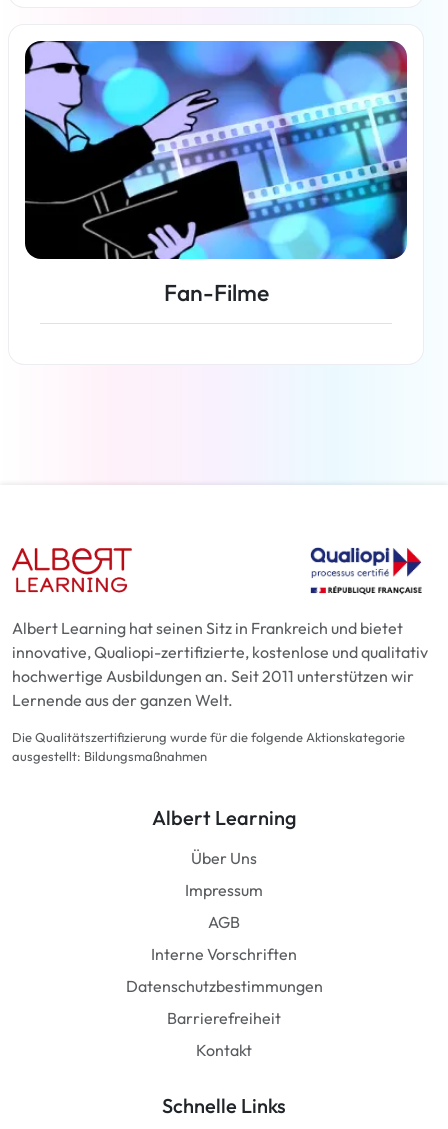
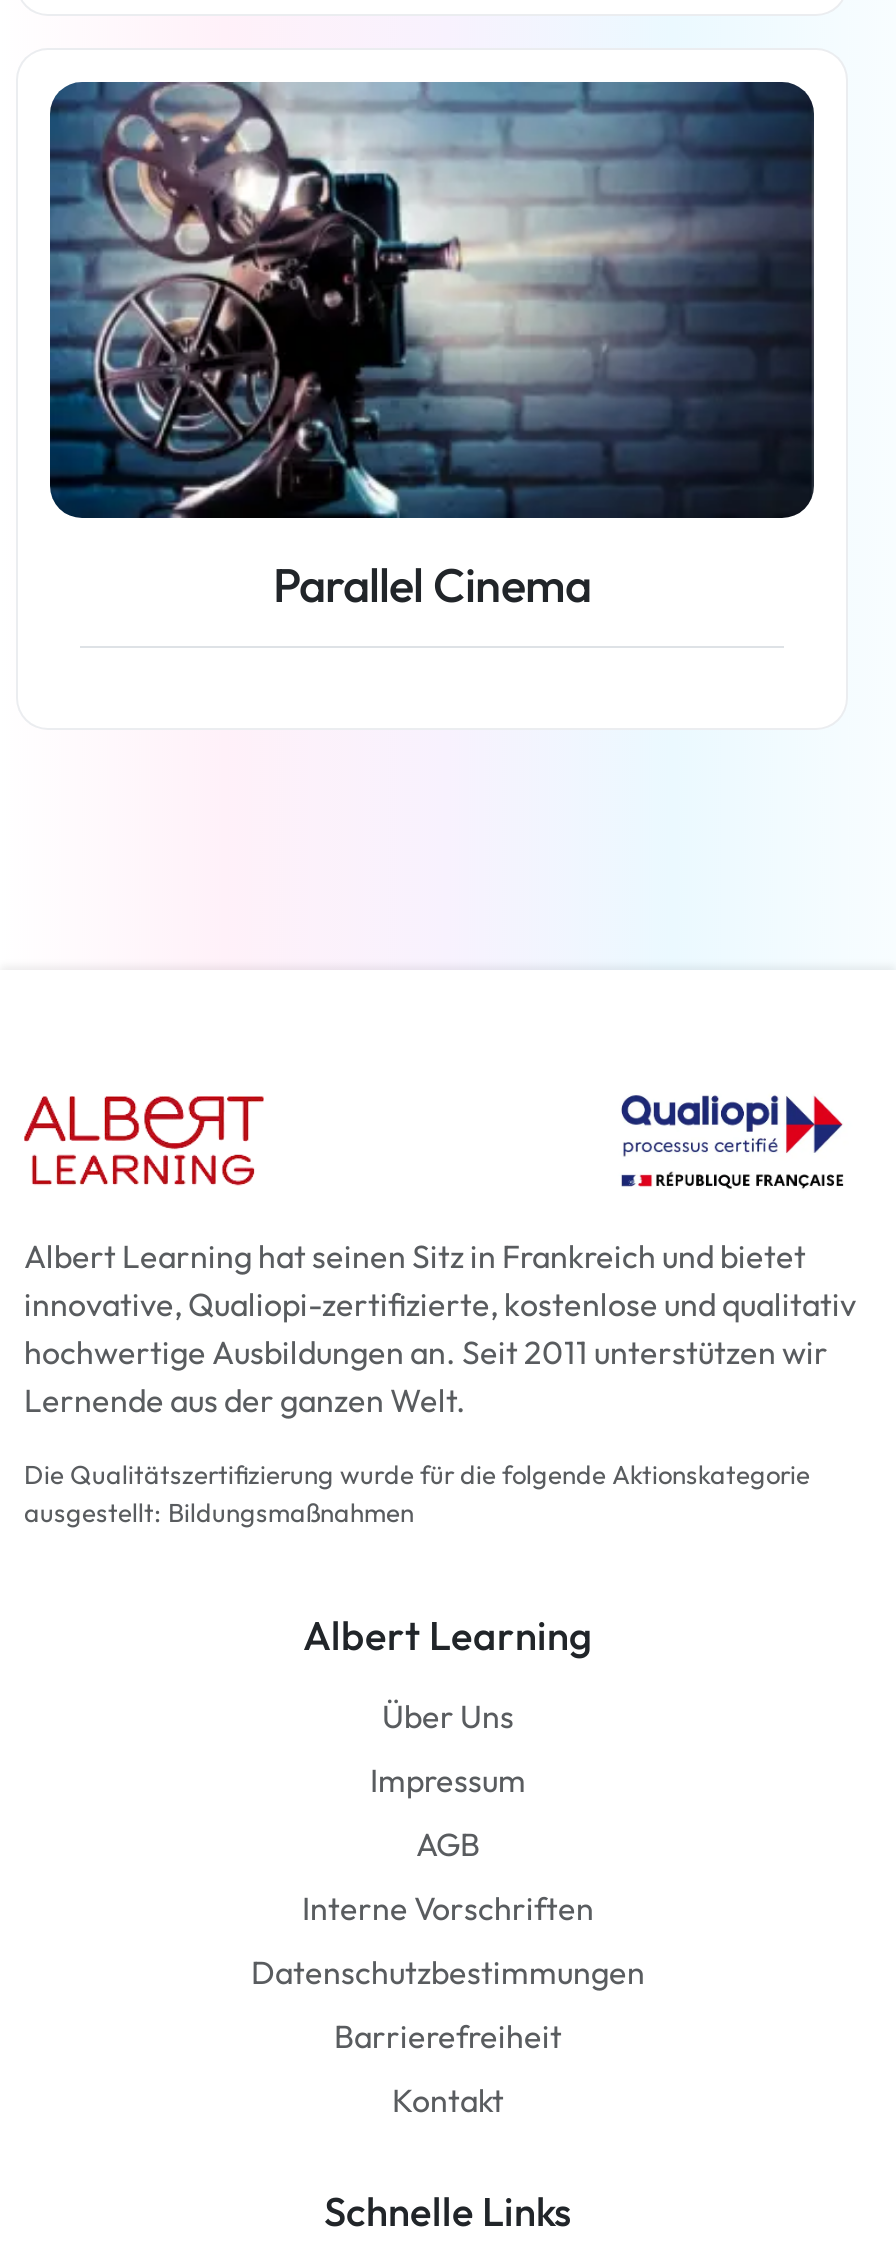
- [image]
- Fan-Filme
+ [image]
+ Parallel Cinema
